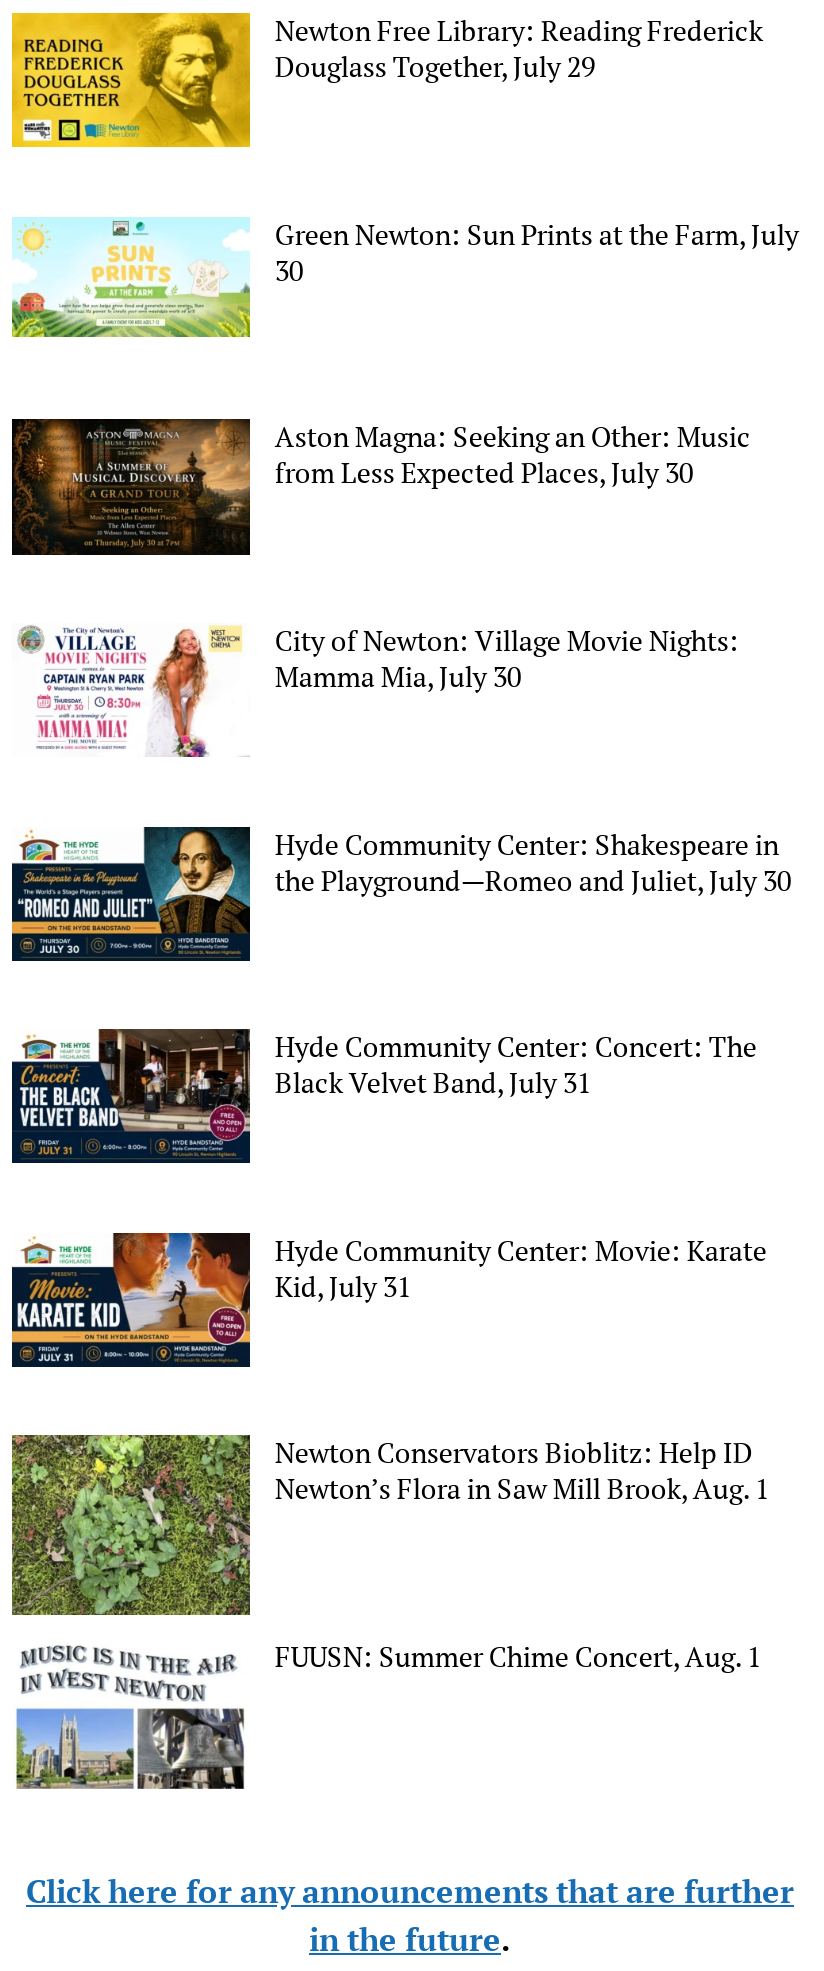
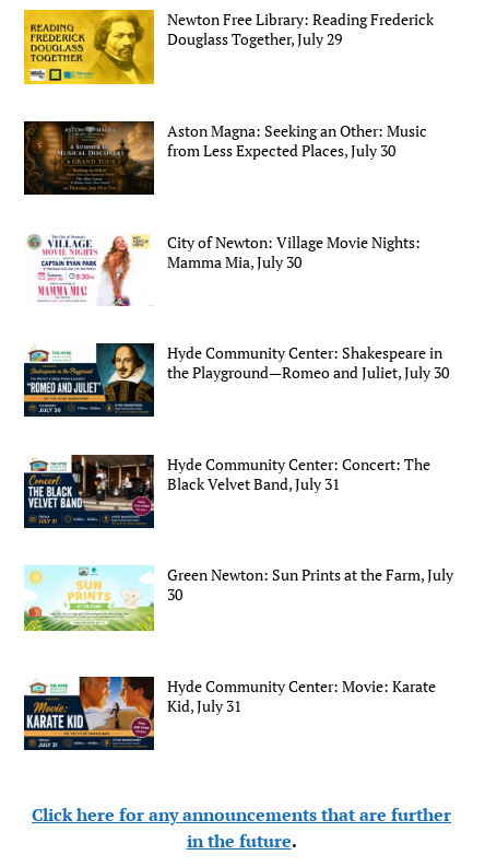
moved down: [image] | Green Newton: Sun Prints at the Farm, July | 30

- [image]
- Newton Conservators Bioblitz: Help ID
- Newton’s Flora in Saw Mill Brook, Aug. 1

- [image]
- FUUSN: Summer Chime Concert, Aug. 1
